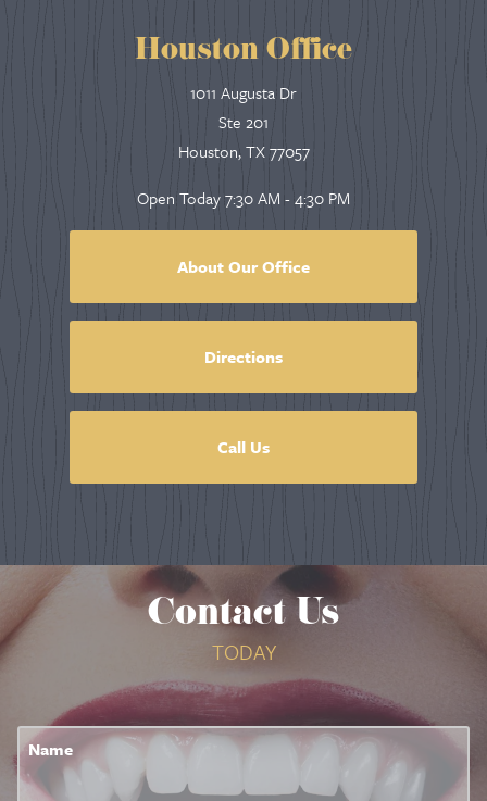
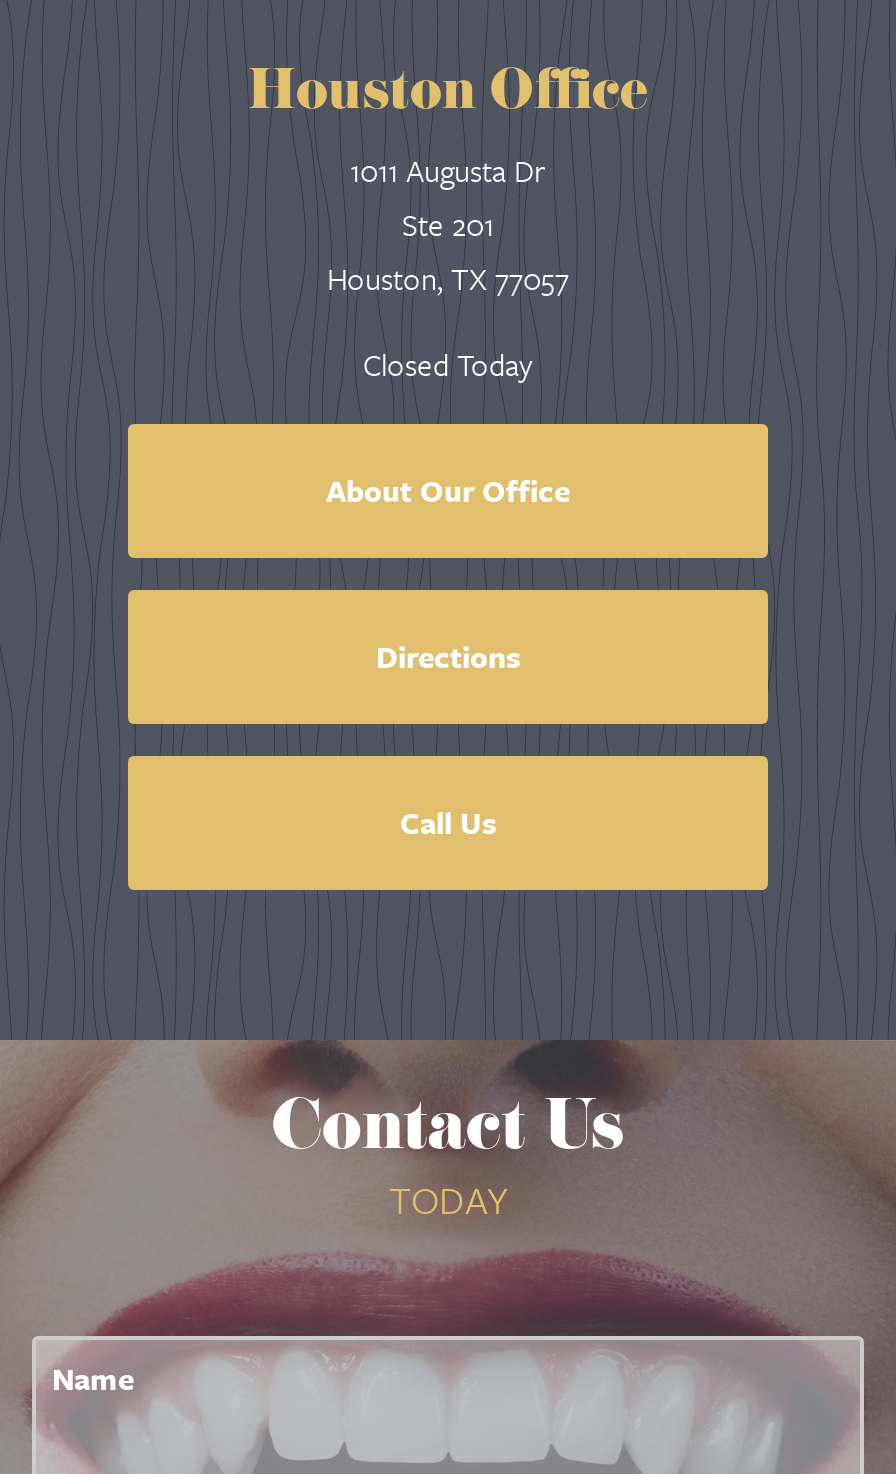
- Open Today 7:30 AM - 4:30 PM
+ Closed Today
